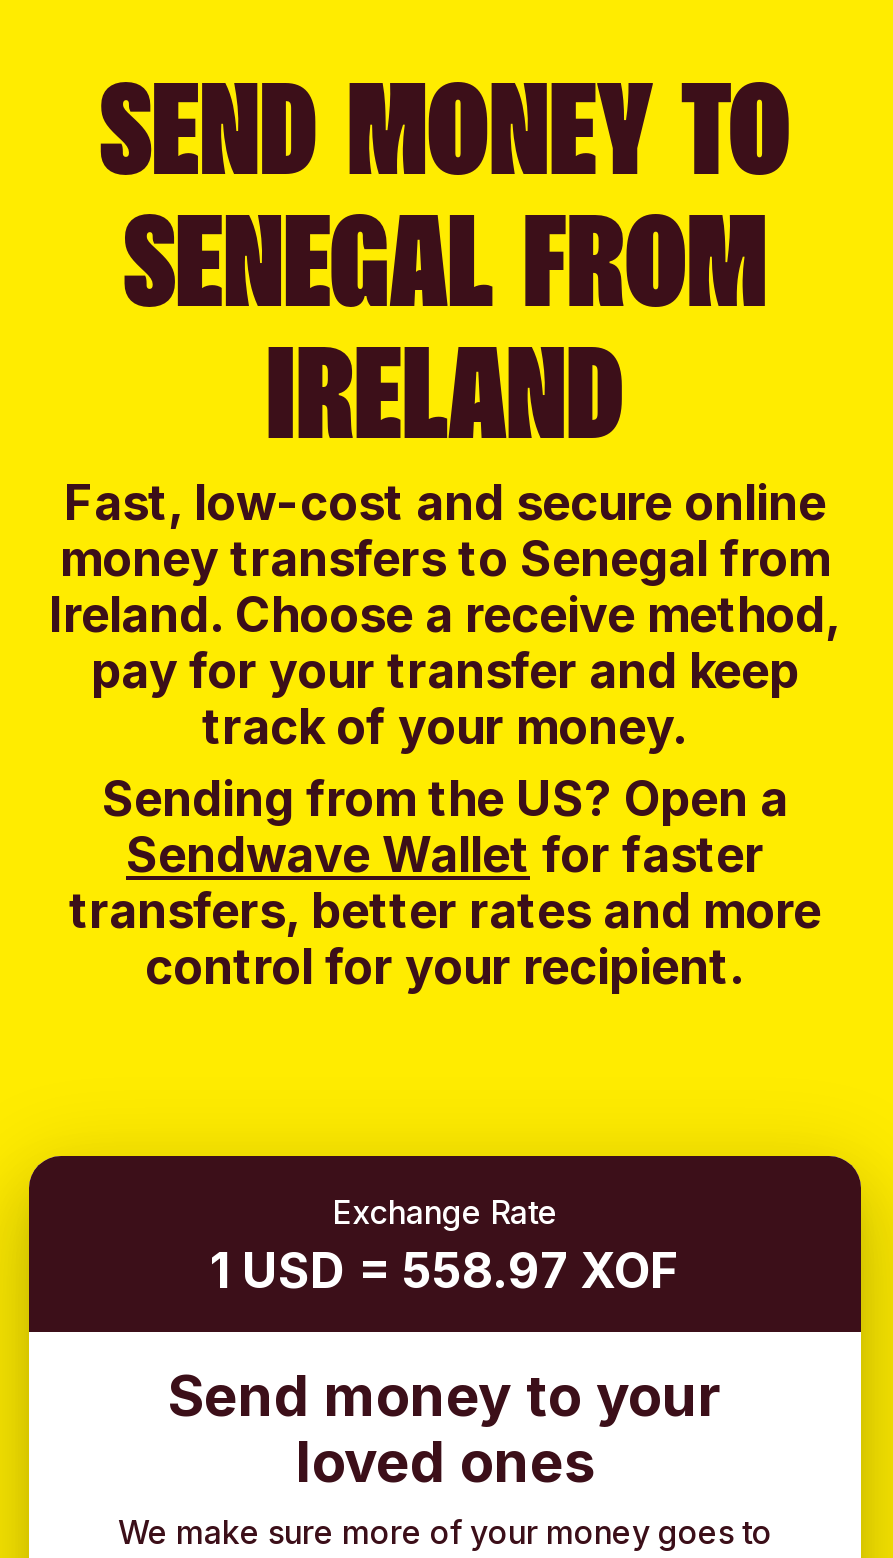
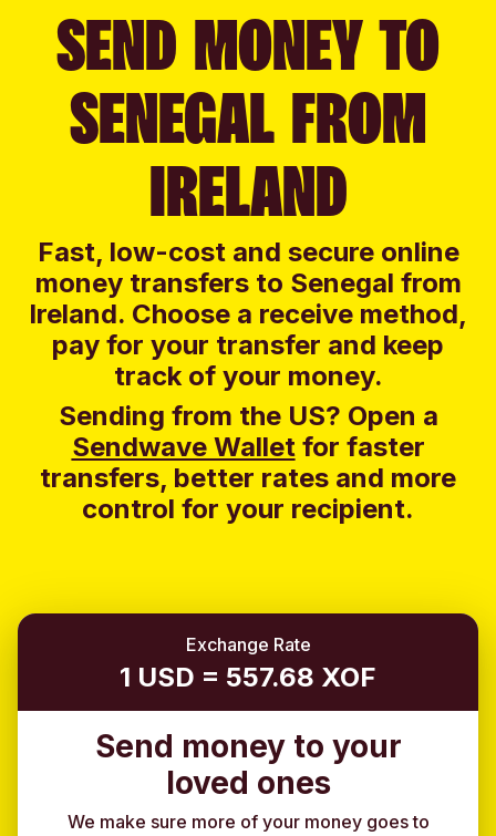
- 1 USD = 558.97 XOF
+ 1 USD = 557.68 XOF
